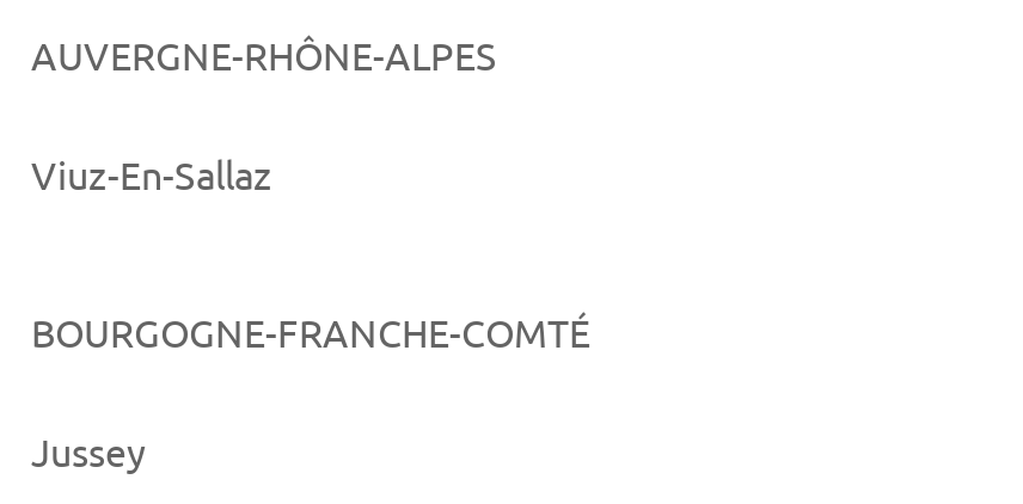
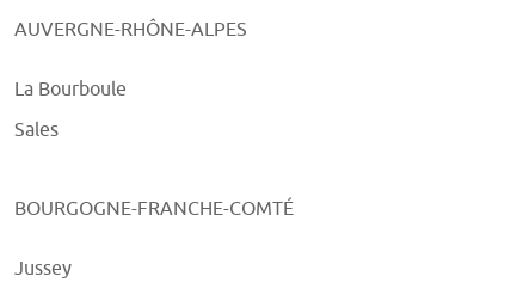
- Viuz-En-Sallaz
+ La Bourboule
+ Sales
